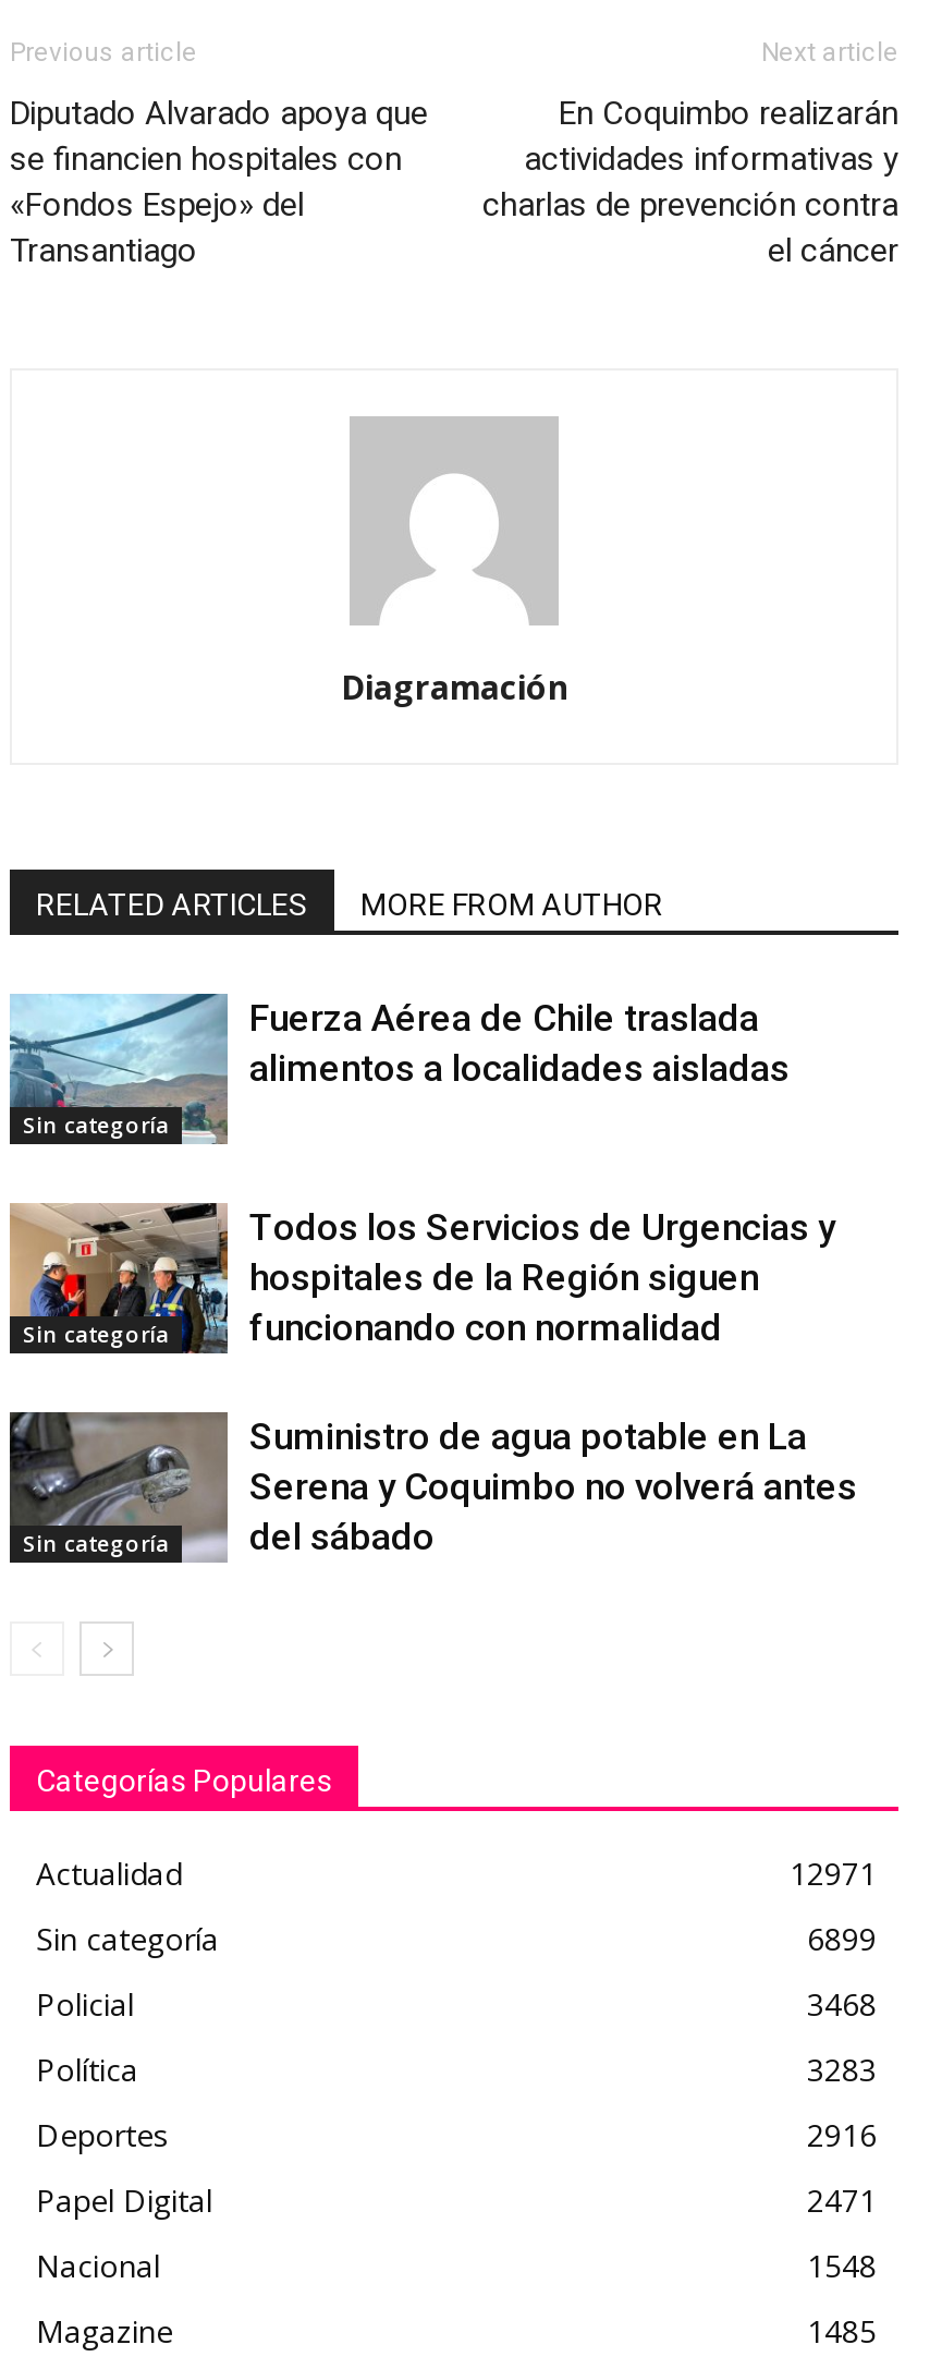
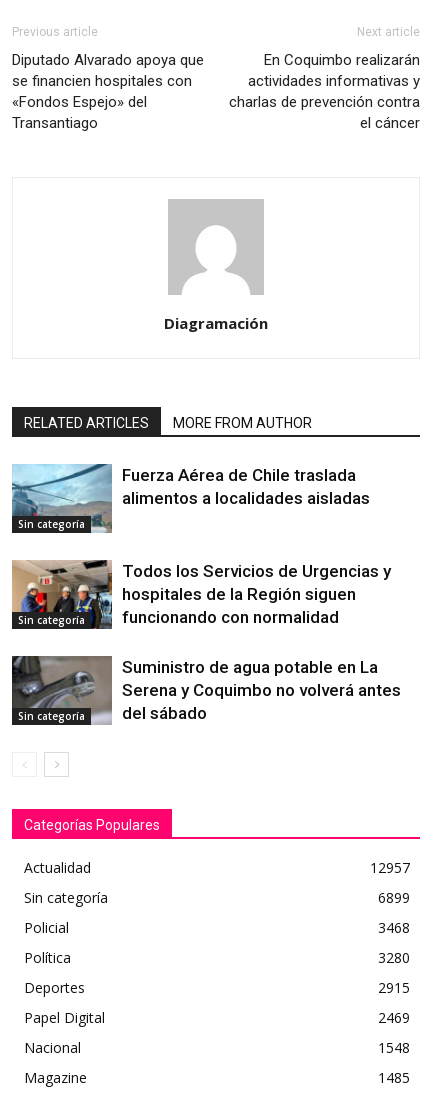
- 12971
+ 12957

- 3283
+ 3280

- 2916
+ 2915

- 2471
+ 2469
